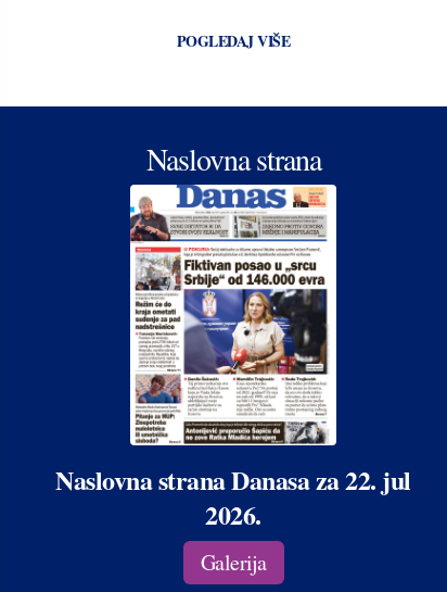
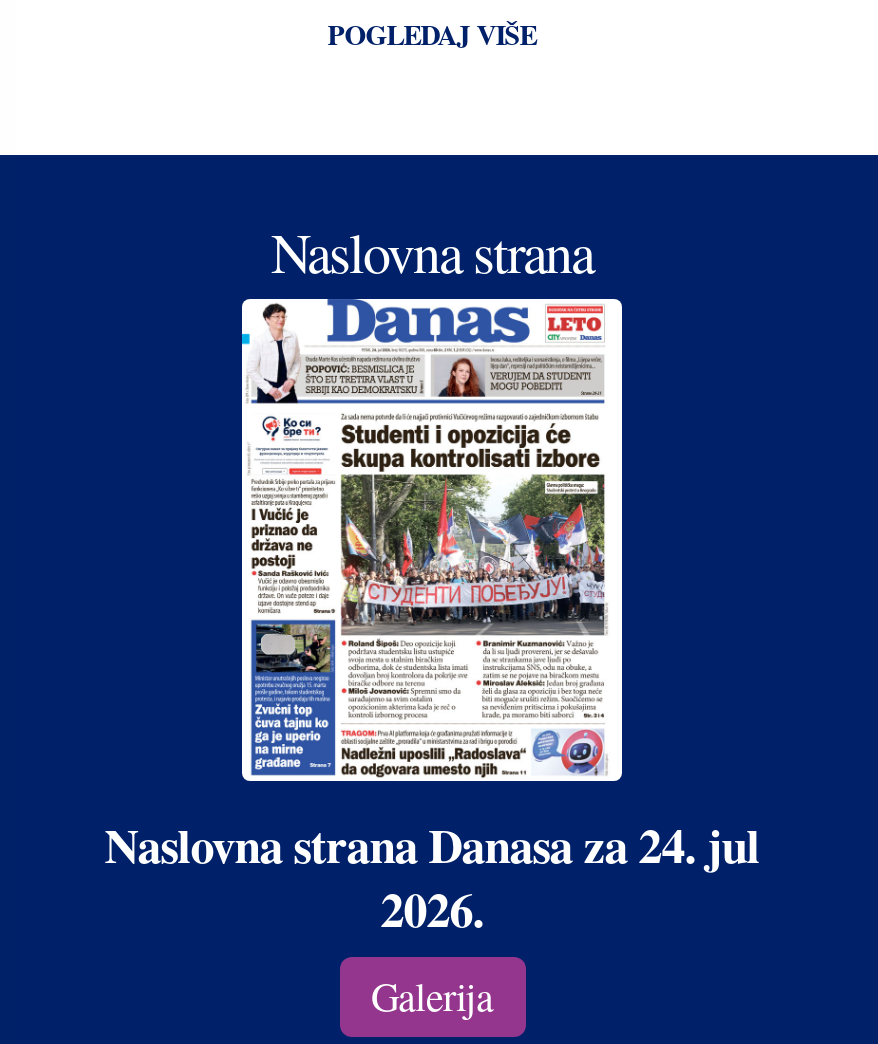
- [image]
- Naslovna strana Danasa za 22. jul
+ [image]
+ Naslovna strana Danasa za 24. jul
